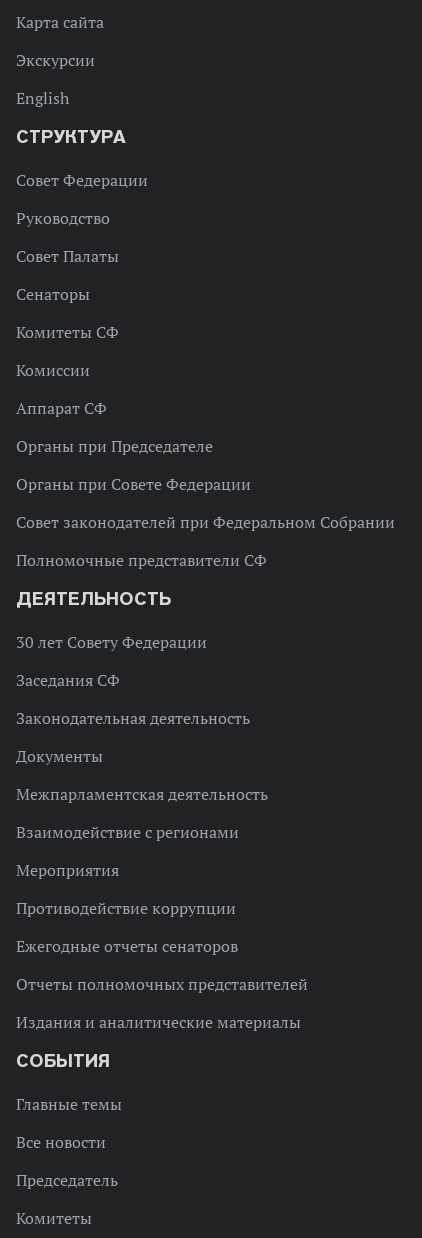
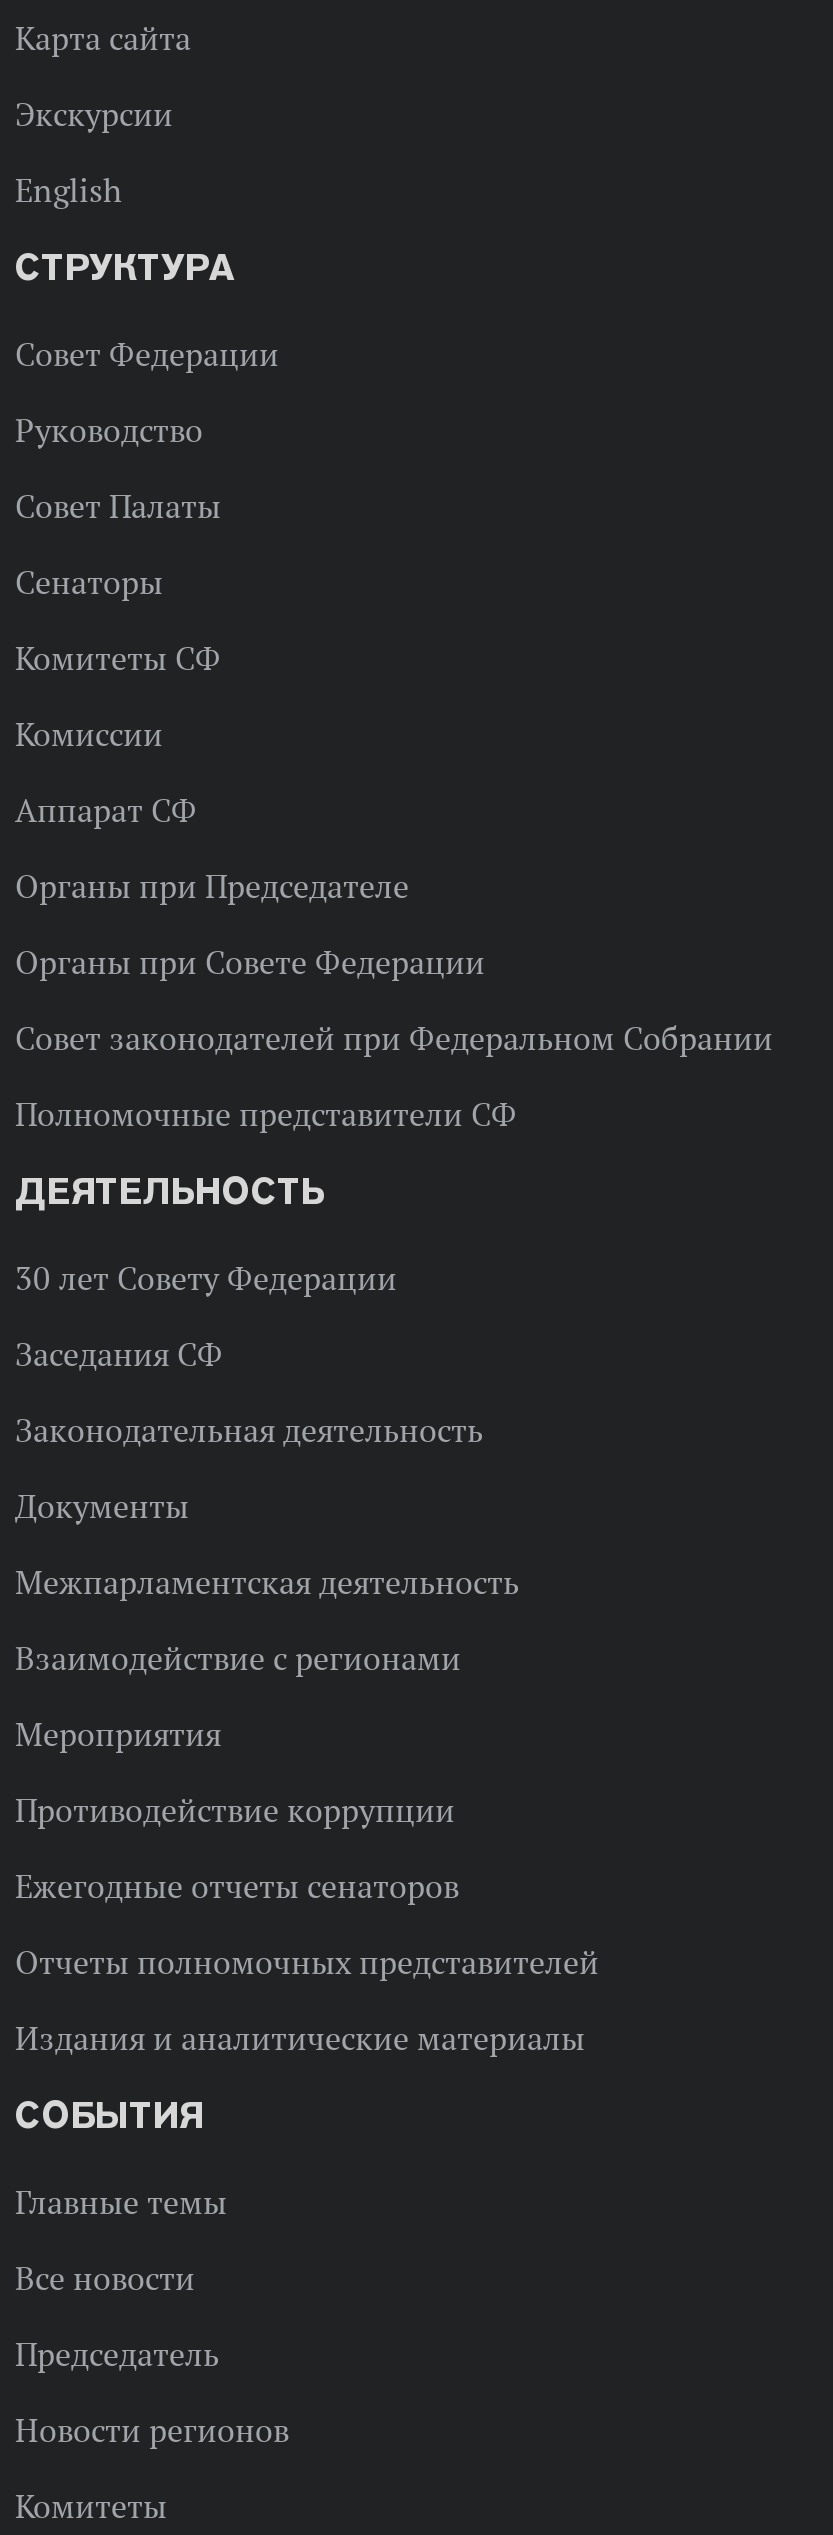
+ Новости регионов
